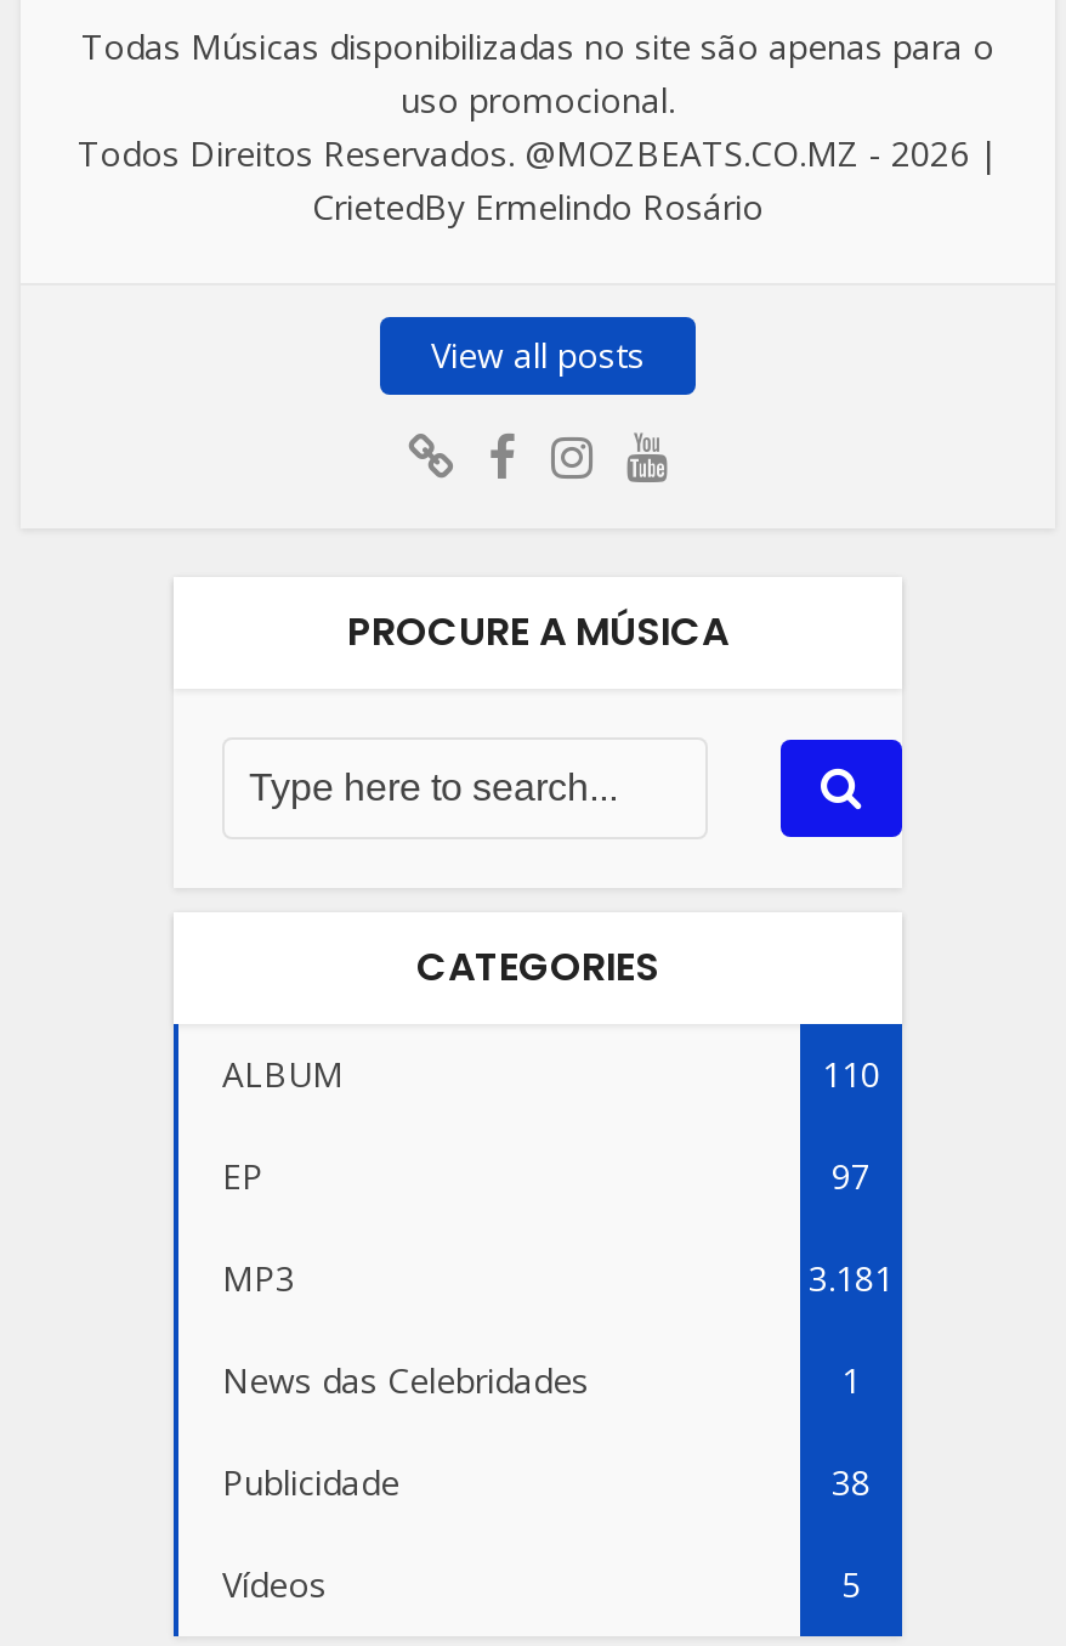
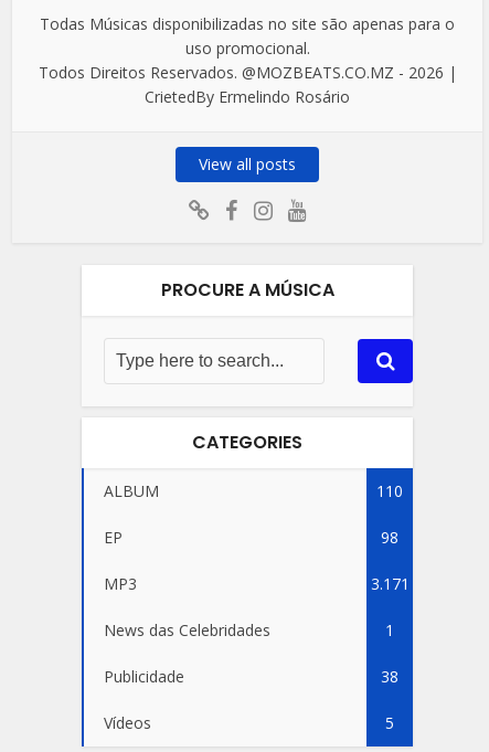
- 97
+ 98

- 3.181
+ 3.171
